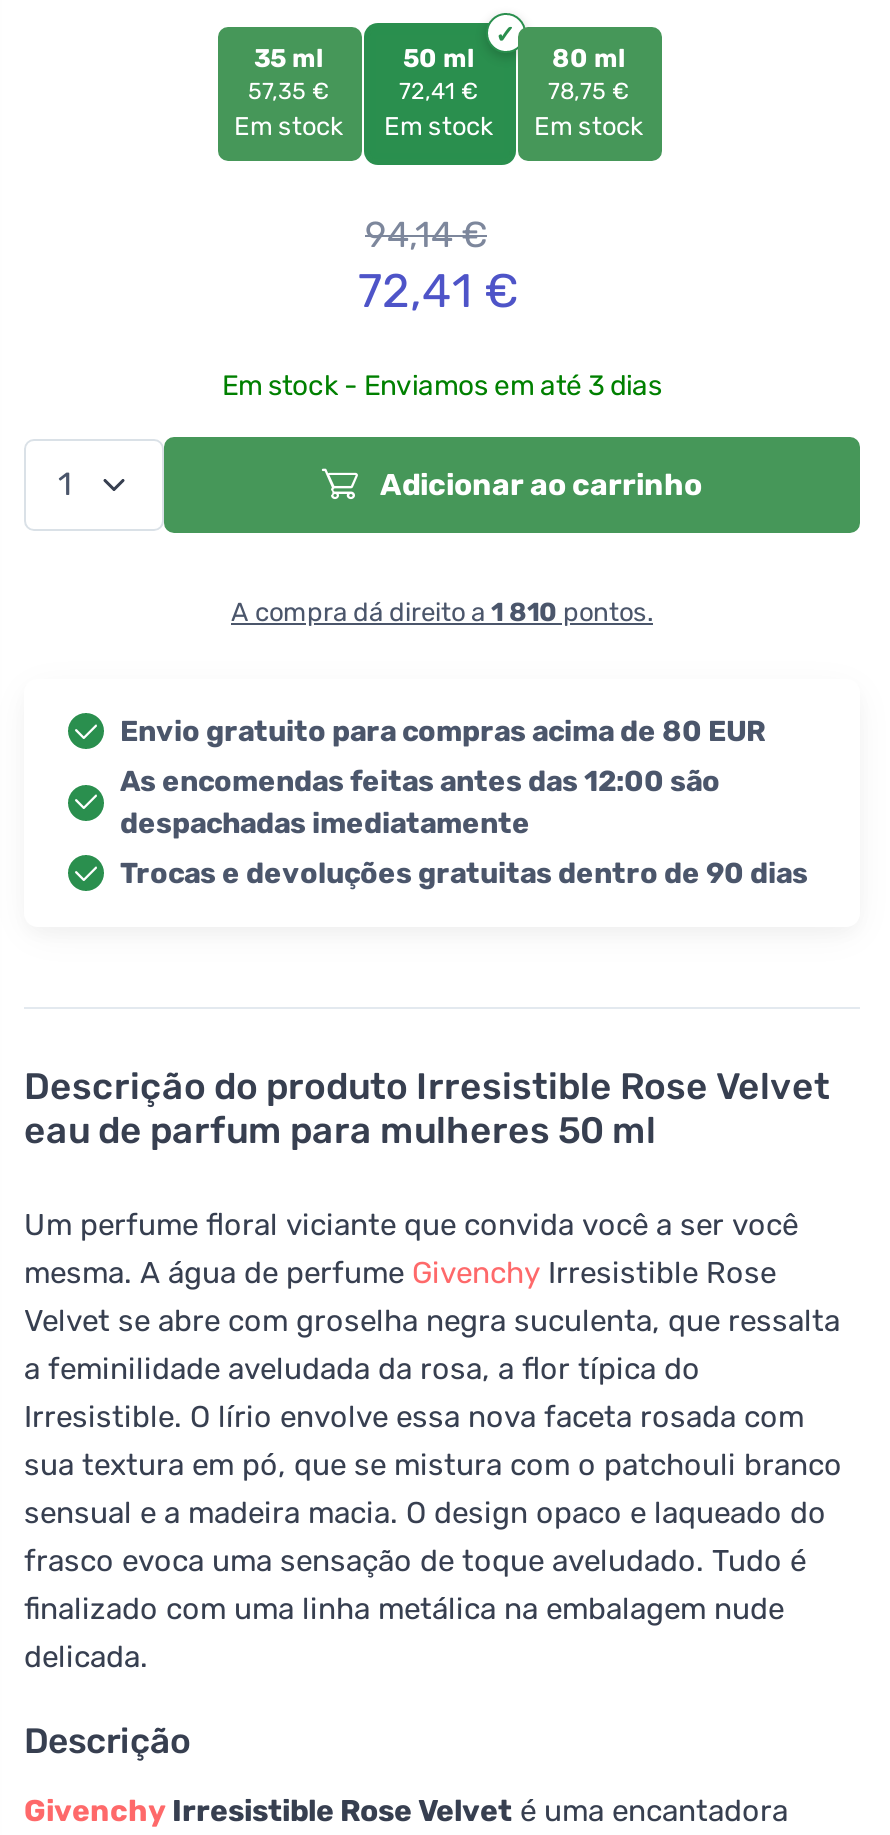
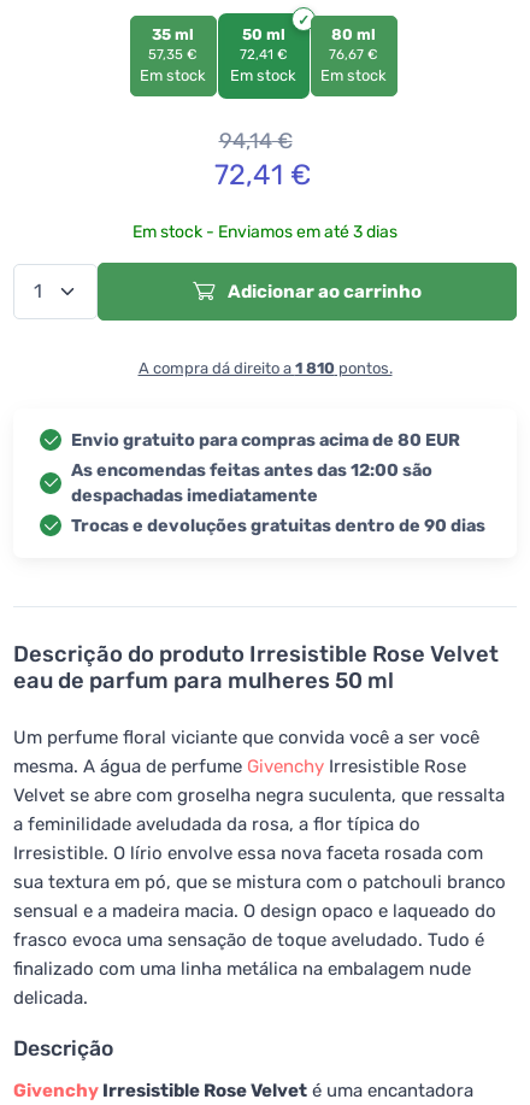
- 78,75 €
+ 76,67 €
